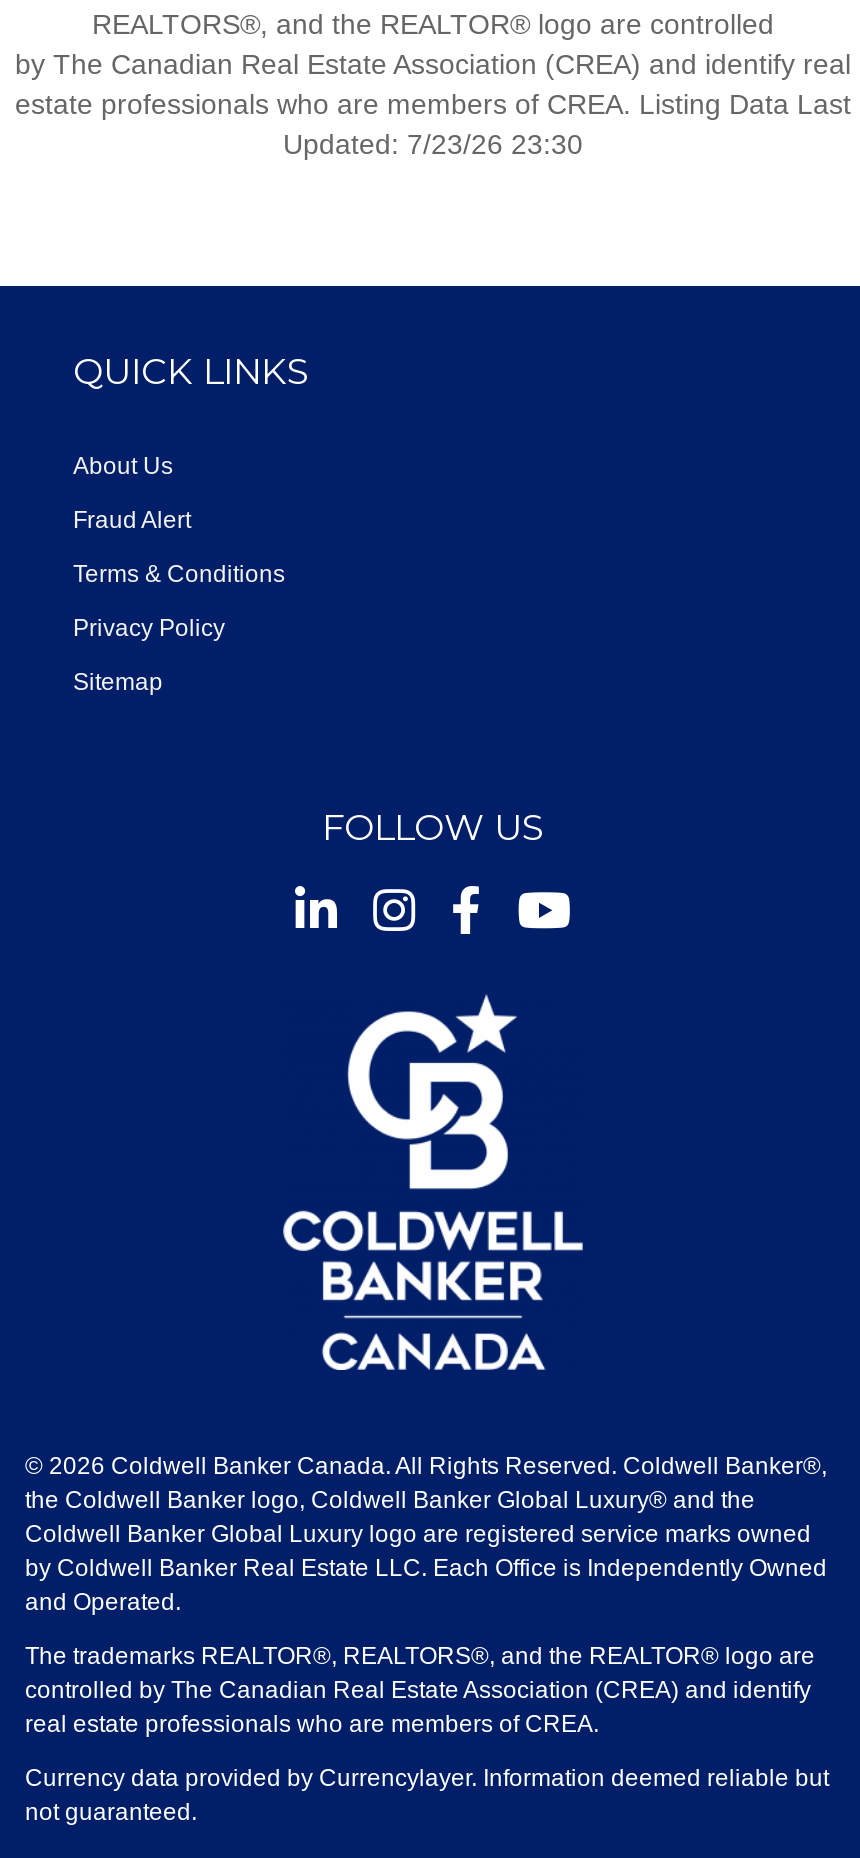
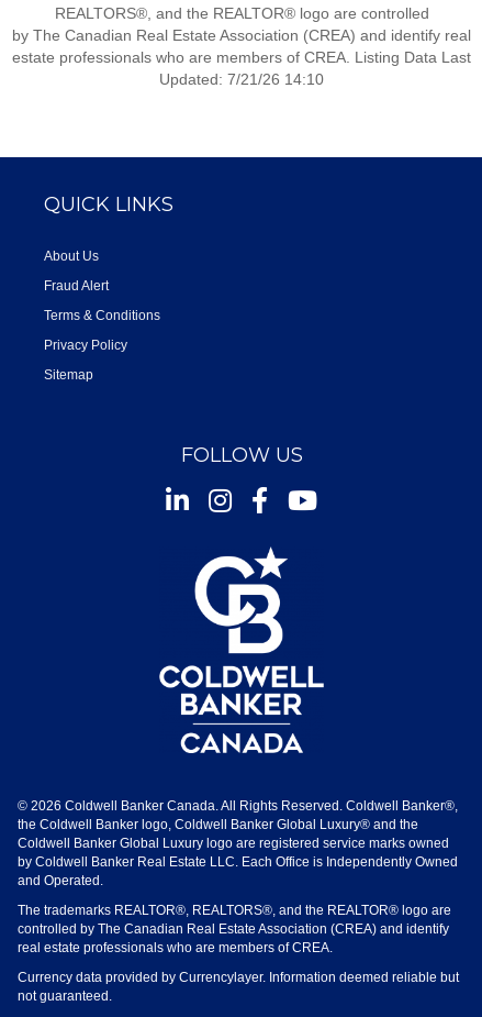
- Updated: 7/23/26 23:30
+ Updated: 7/21/26 14:10
